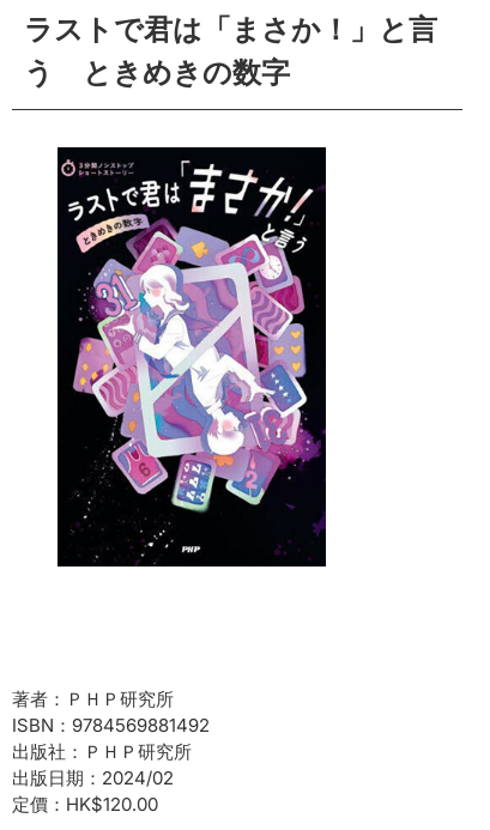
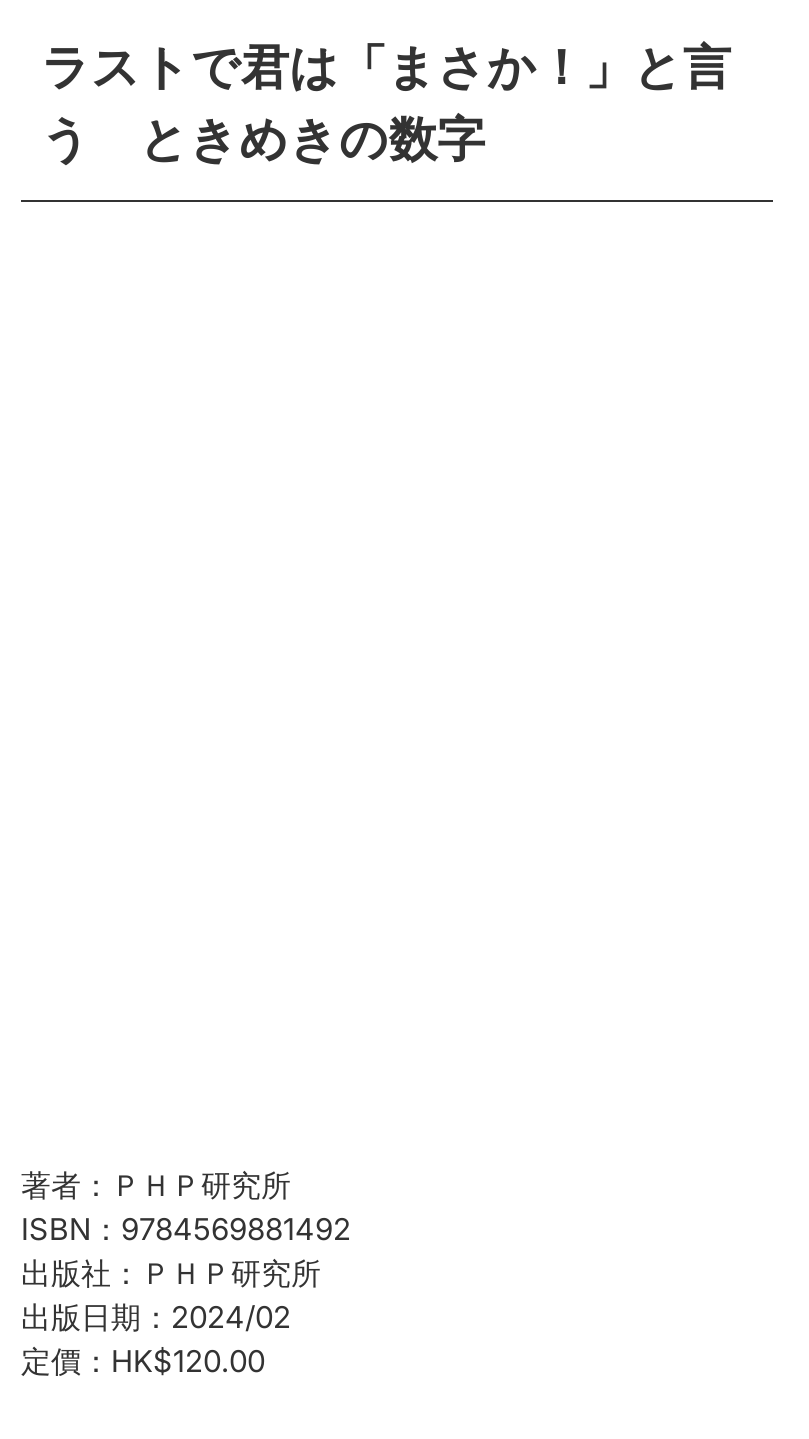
- [image]
